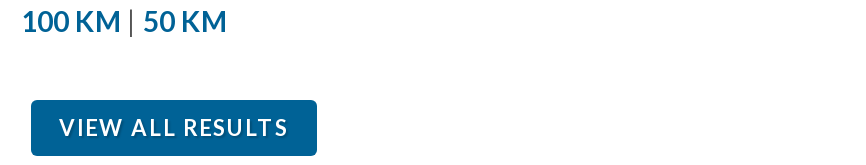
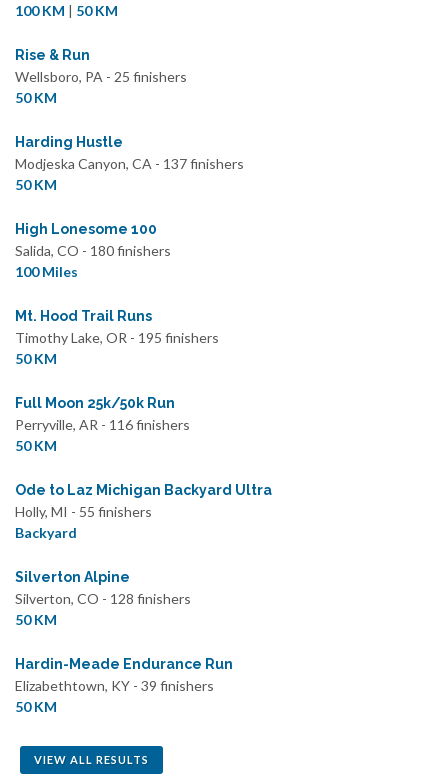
+ Rise & Run
+ Wellsboro, PA - 25 finishers
+ 50 KM
+ Harding Hustle
+ Modjeska Canyon, CA - 137 finishers
+ 50 KM
+ High Lonesome 100
+ Salida, CO - 180 finishers
+ 100 Miles
+ Mt. Hood Trail Runs
+ Timothy Lake, OR - 195 finishers
+ 50 KM
+ Full Moon 25k/50k Run
+ Perryville, AR - 116 finishers
+ 50 KM
+ Ode to Laz Michigan Backyard Ultra
+ Holly, MI - 55 finishers
+ Backyard
+ Silverton Alpine
+ Silverton, CO - 128 finishers
+ 50 KM
+ Hardin-Meade Endurance Run
+ Elizabethtown, KY - 39 finishers
+ 50 KM
